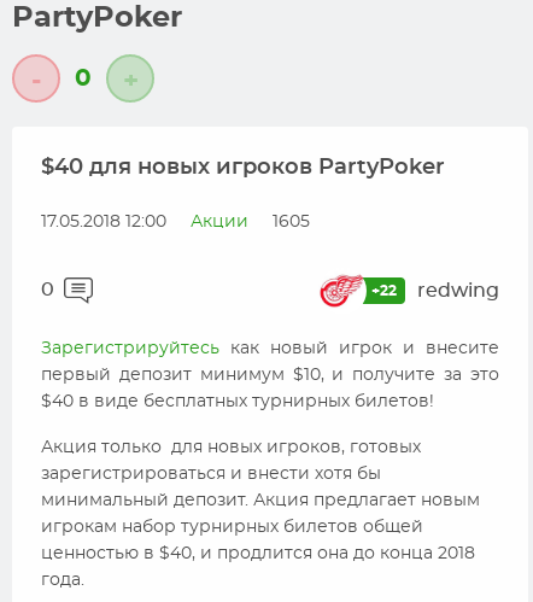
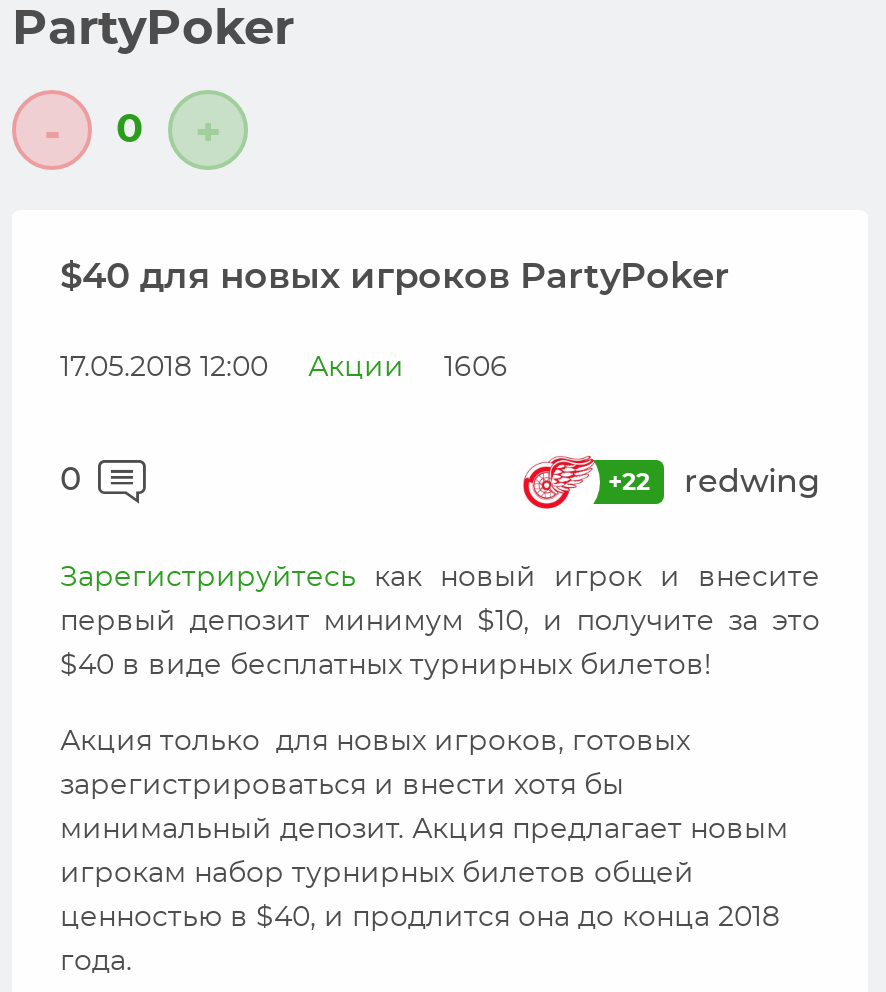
- 17.05.2018 12:00 Акции 1605
+ 17.05.2018 12:00 Акции 1606
